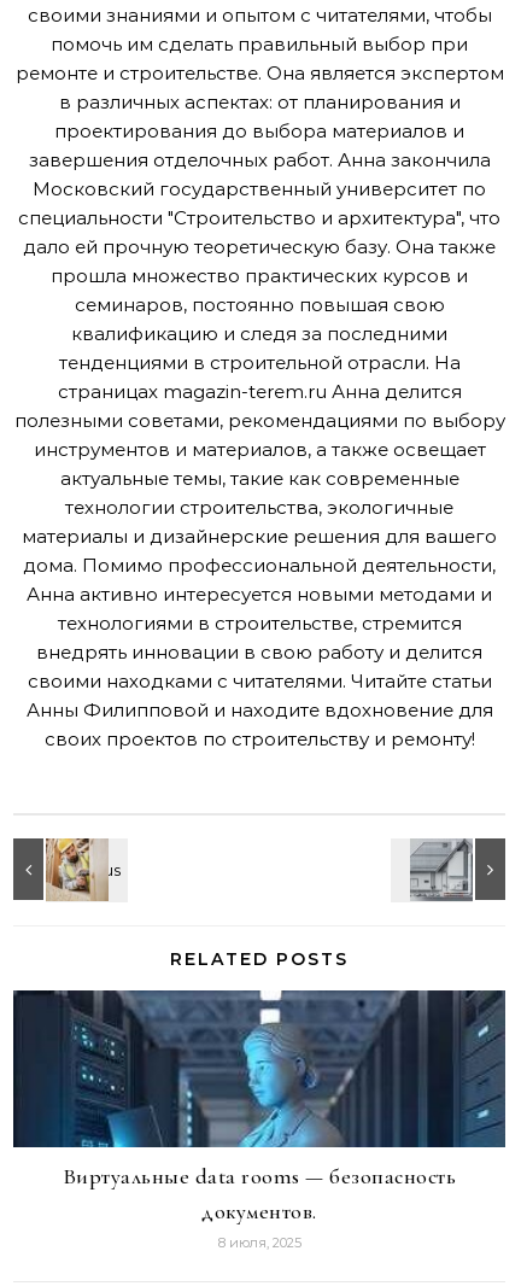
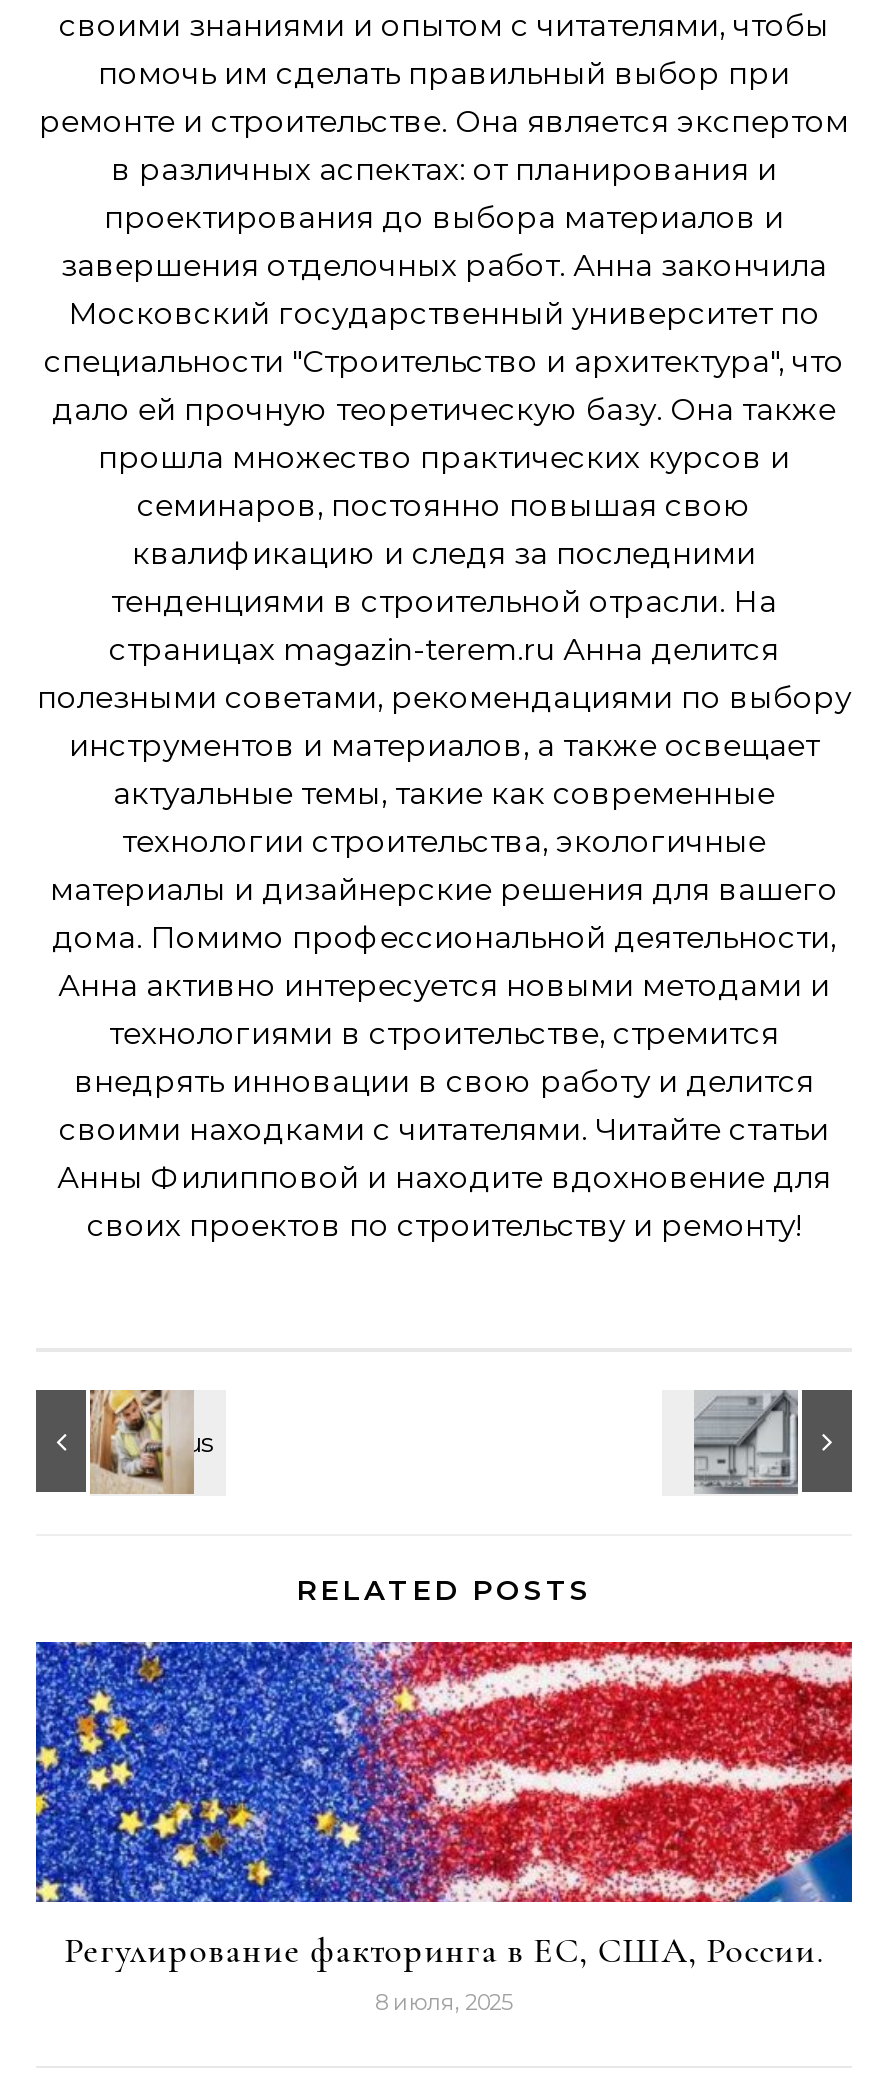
- [image]
- Виртуальные data rooms — безопасность
- документов.
+ [image]
+ Регулирование факторинга в ЕС, США, России.
